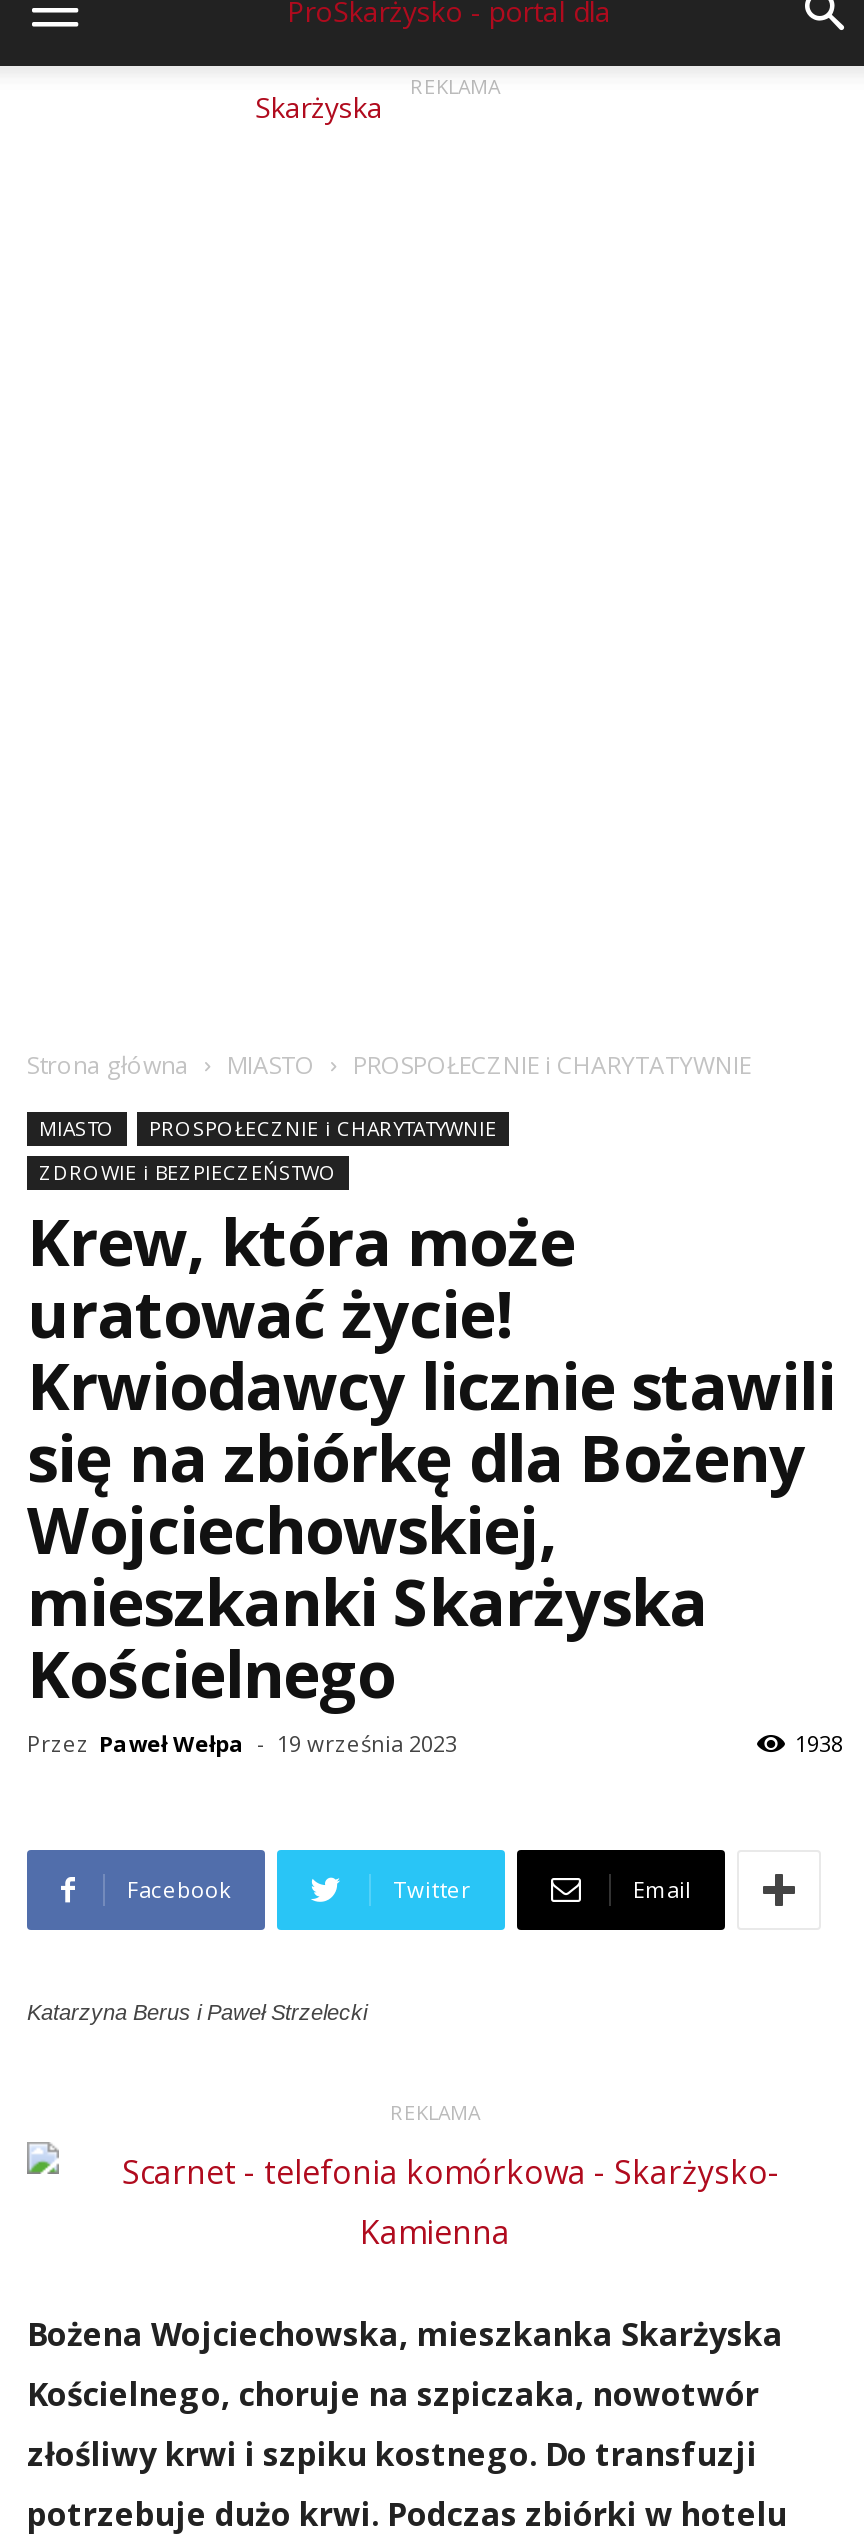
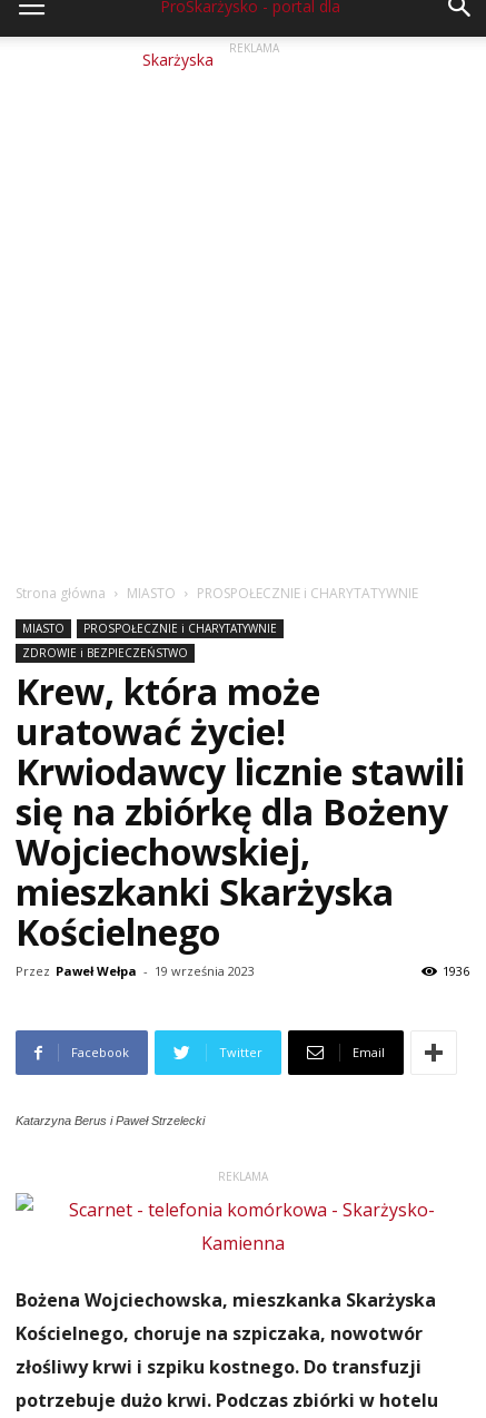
- 1938
+ 1936
